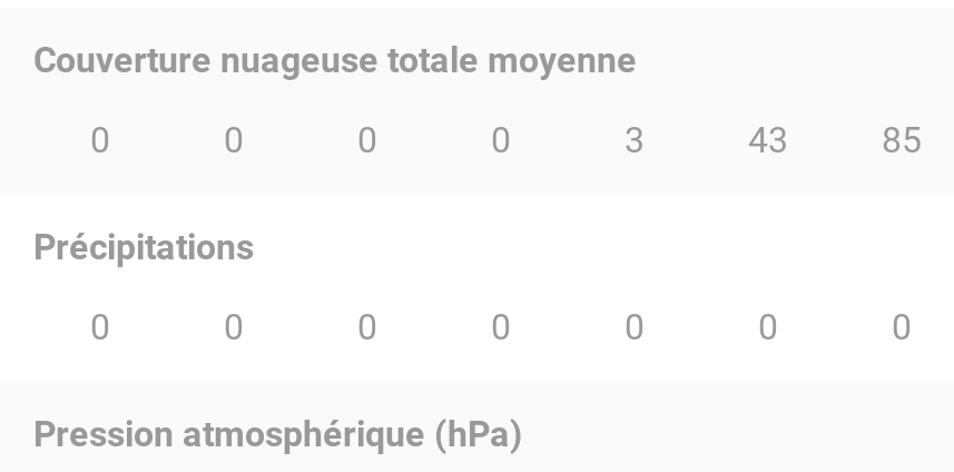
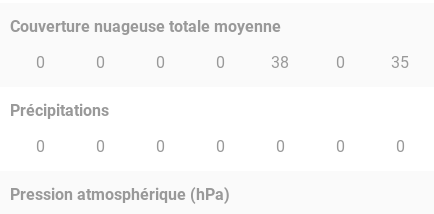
- 3
+ 38

- 43
+ 0

- 85
+ 35
